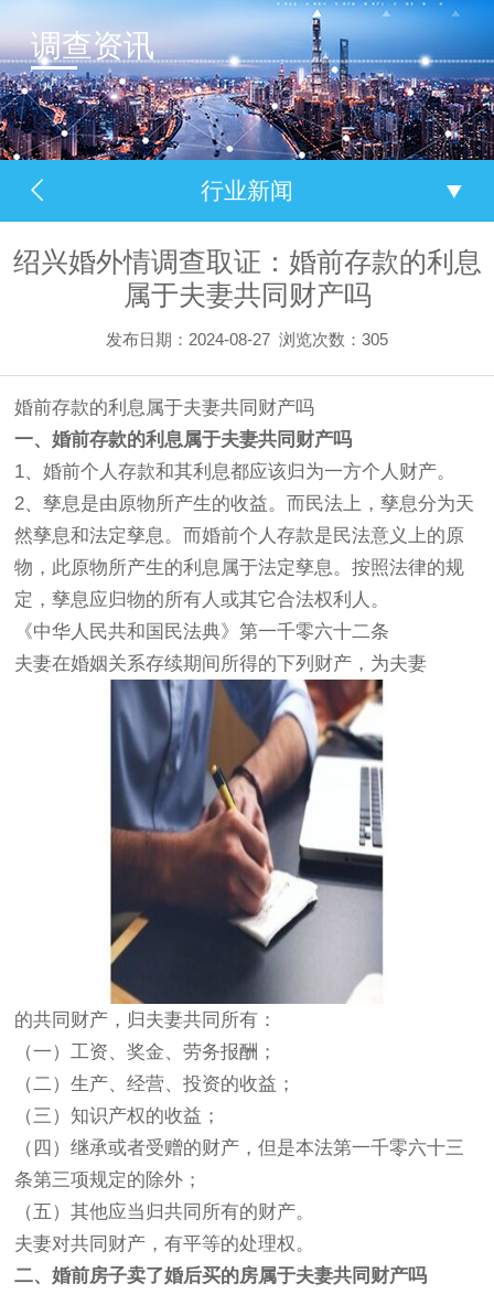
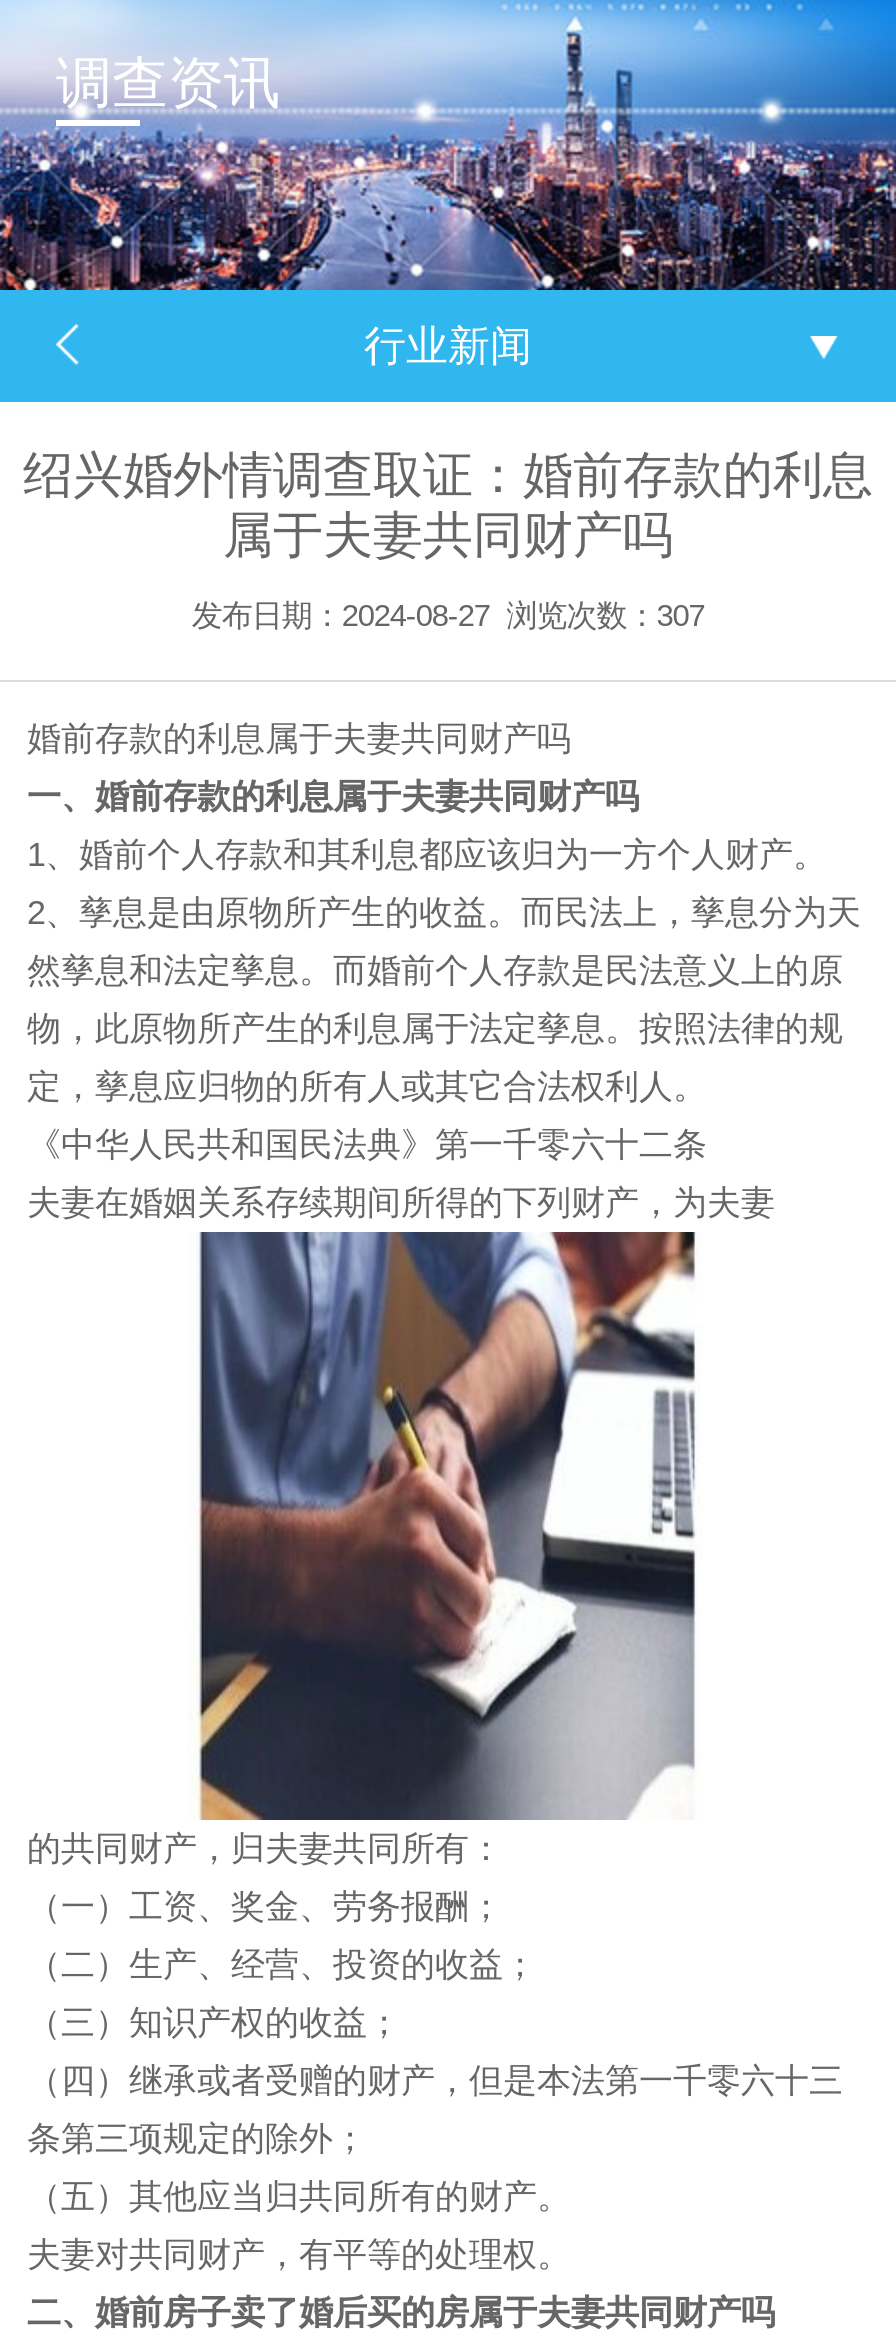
- 发布日期：2024-08-27 浏览次数：305
+ 发布日期：2024-08-27 浏览次数：307
